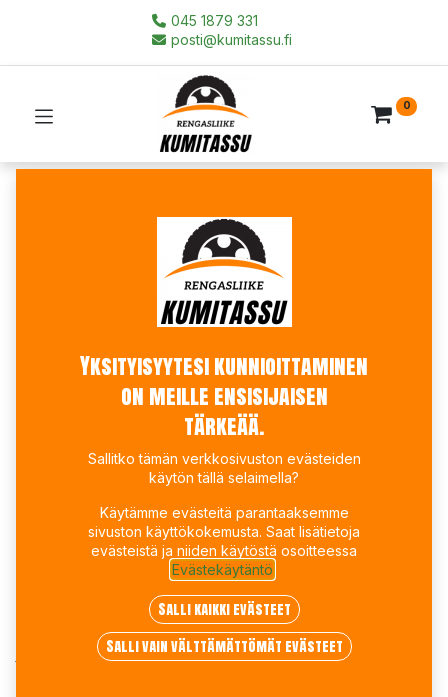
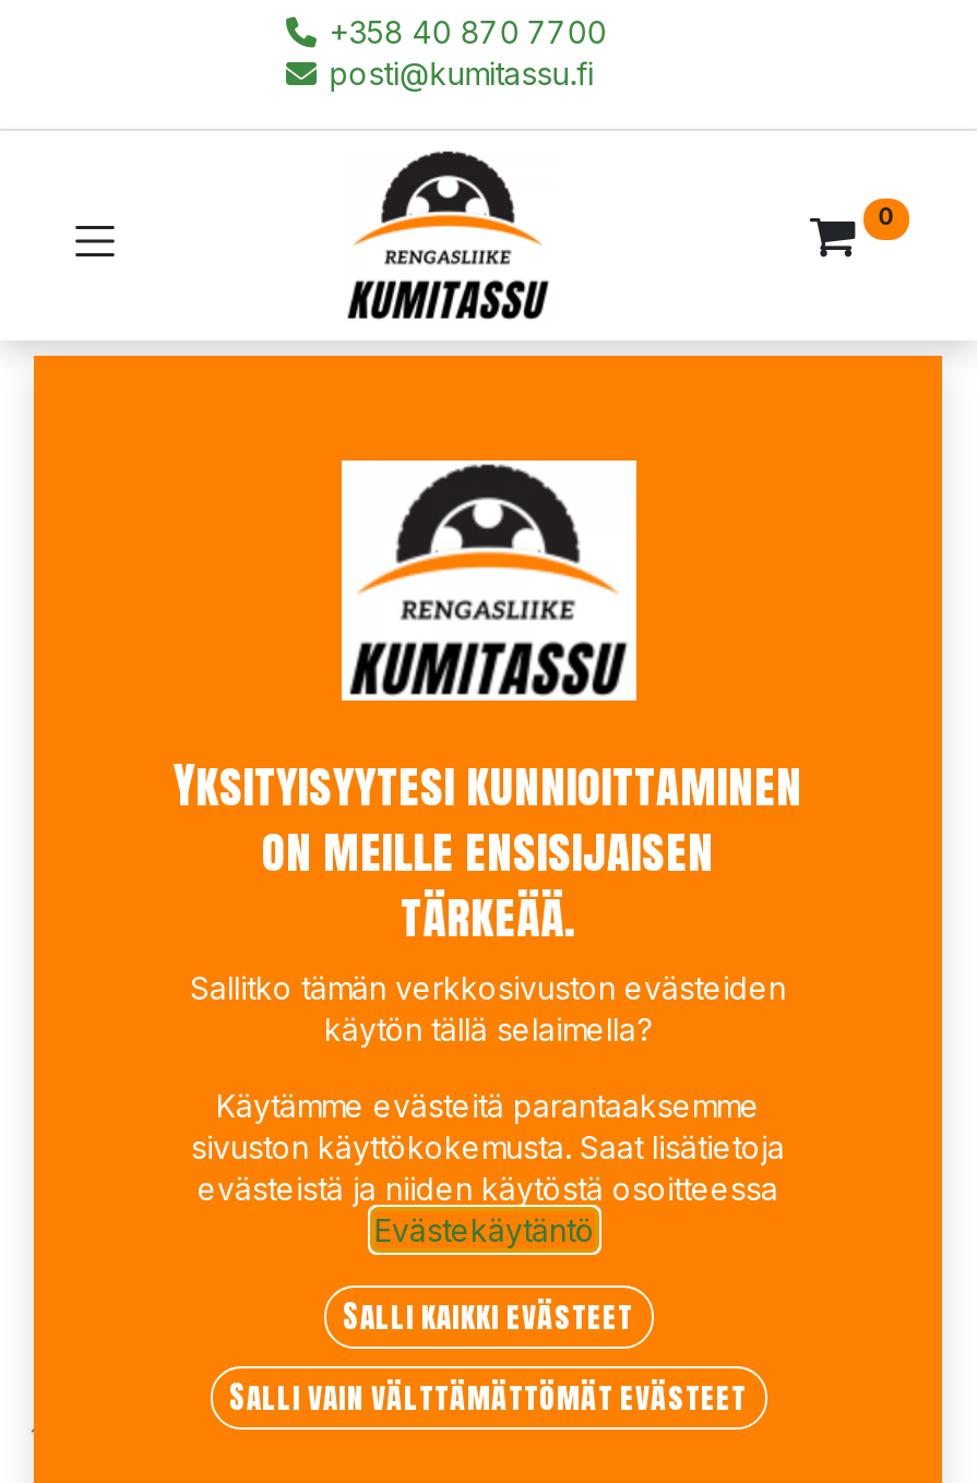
- 045 1879 331
+ +358 40 870 7700
